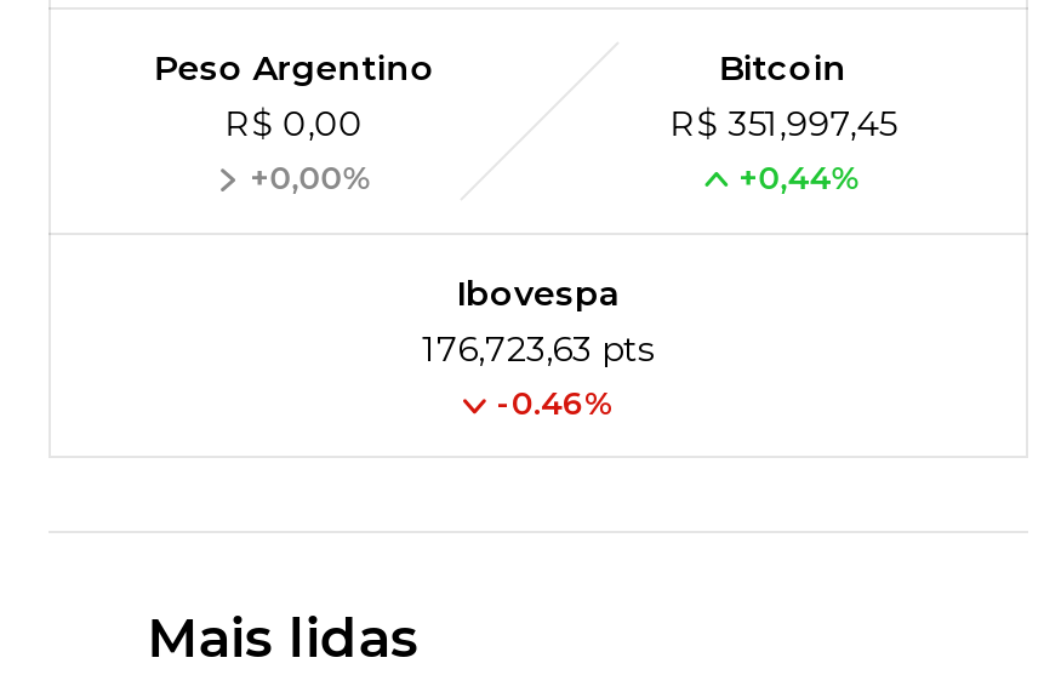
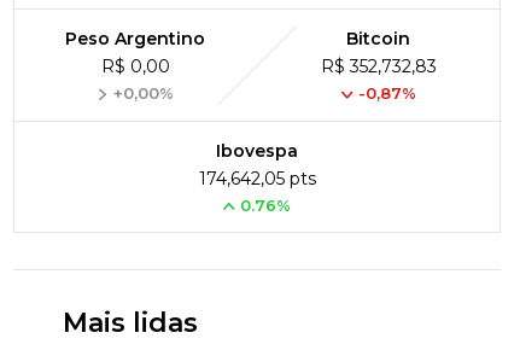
- R$ 351,997,45
+ R$ 352,732,83

- +0,44%
+ -0,87%

- 176,723,63 pts
+ 174,642,05 pts

- -0.46%
+ 0.76%
